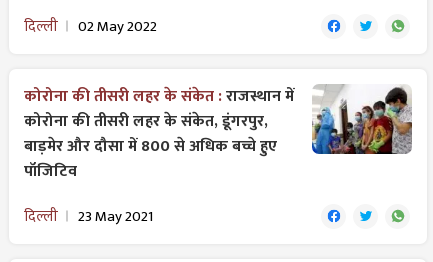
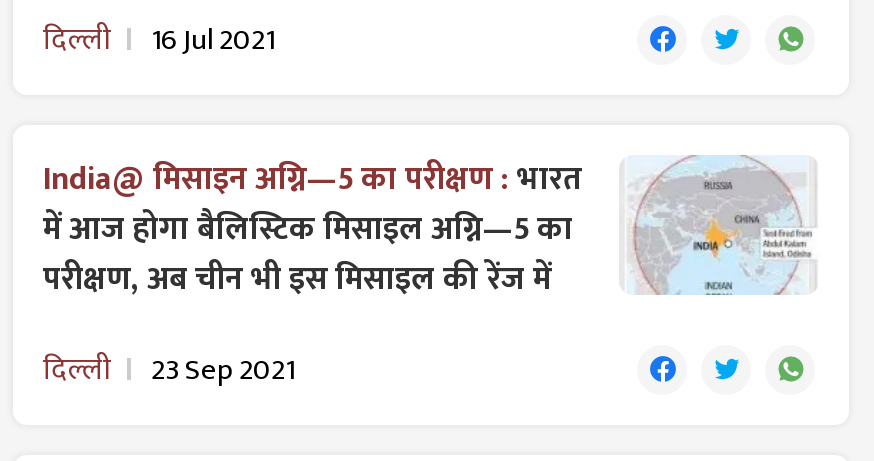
- दिल्ली 02 May 2022
+ दिल्ली 16 Jul 2021

- [image]
- कोरोना की तीसरी लहर के संकेत : राजस्थान में
- कोरोना की तीसरी लहर के संकेत, डूंगरपुर,
- बाड़मेर और दौसा में 800 से अधिक बच्चे हुए
- पॉजिटिव
+ [image]
+ India@ मिसाइन अग्नि—5 का परीक्षण : भारत
+ में आज होगा बैलिस्टिक मिसाइल अग्नि—5 का
+ परीक्षण, अब चीन भी इस मिसाइल की रेंज में

- दिल्ली 23 May 2021
+ दिल्ली 23 Sep 2021
